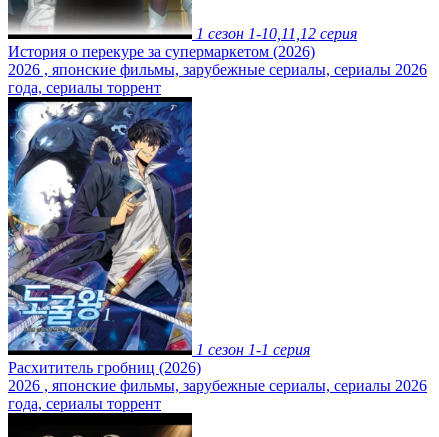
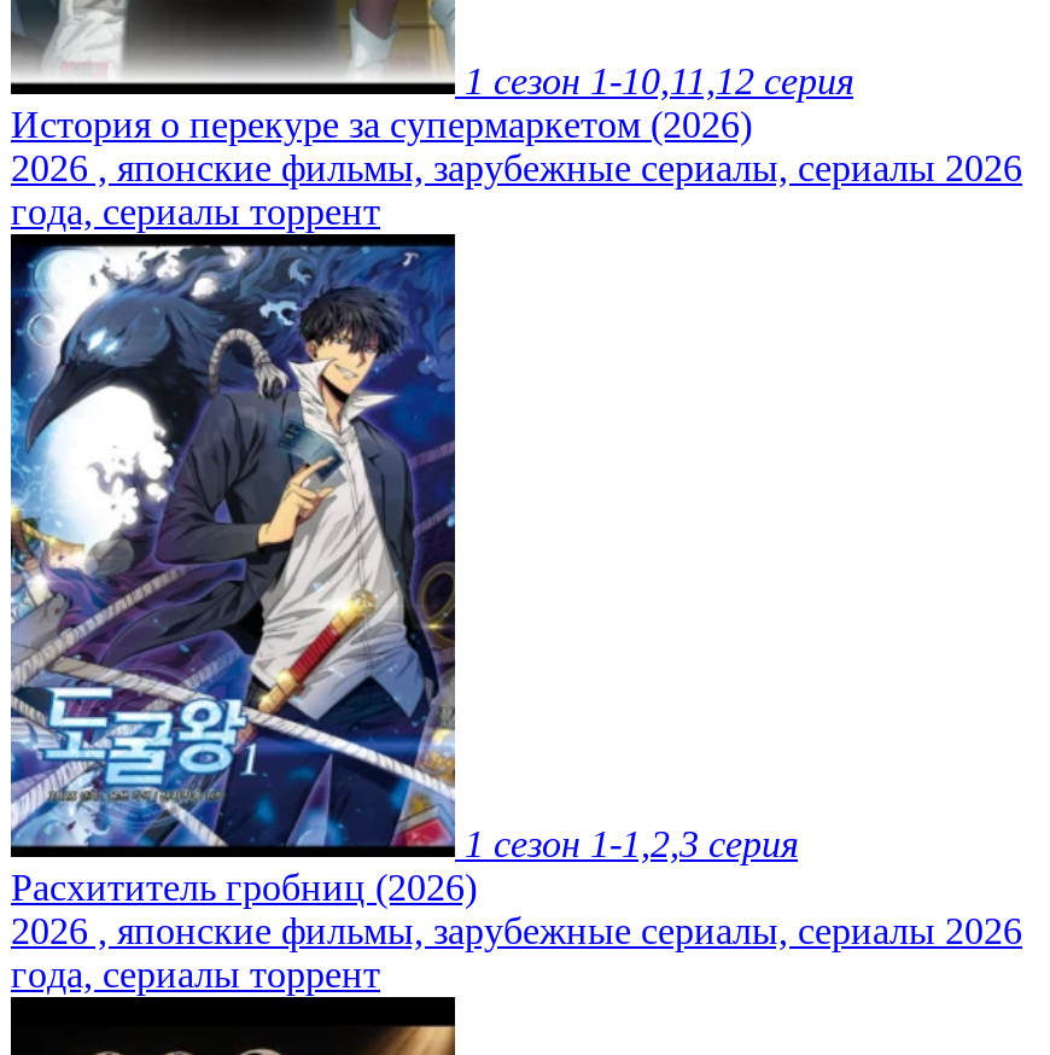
- 1 сезон 1-1 серия
+ 1 сезон 1-1,2,3 серия
